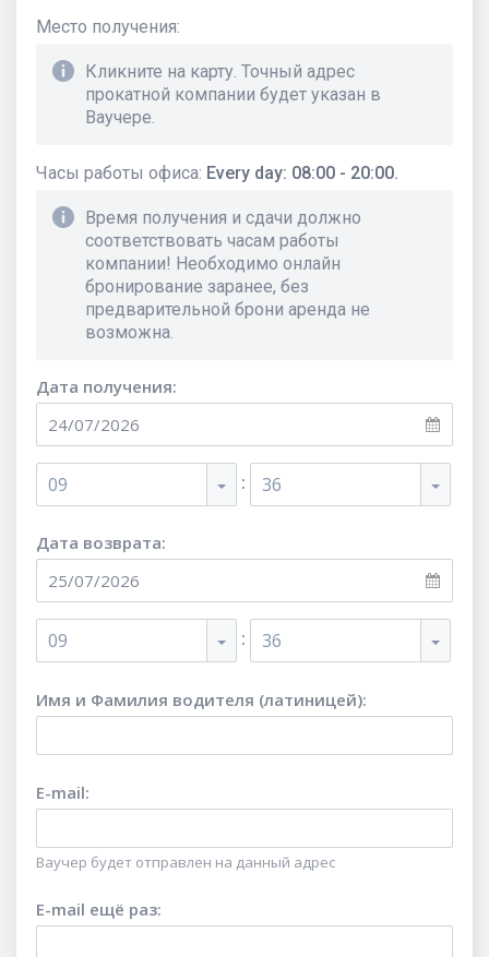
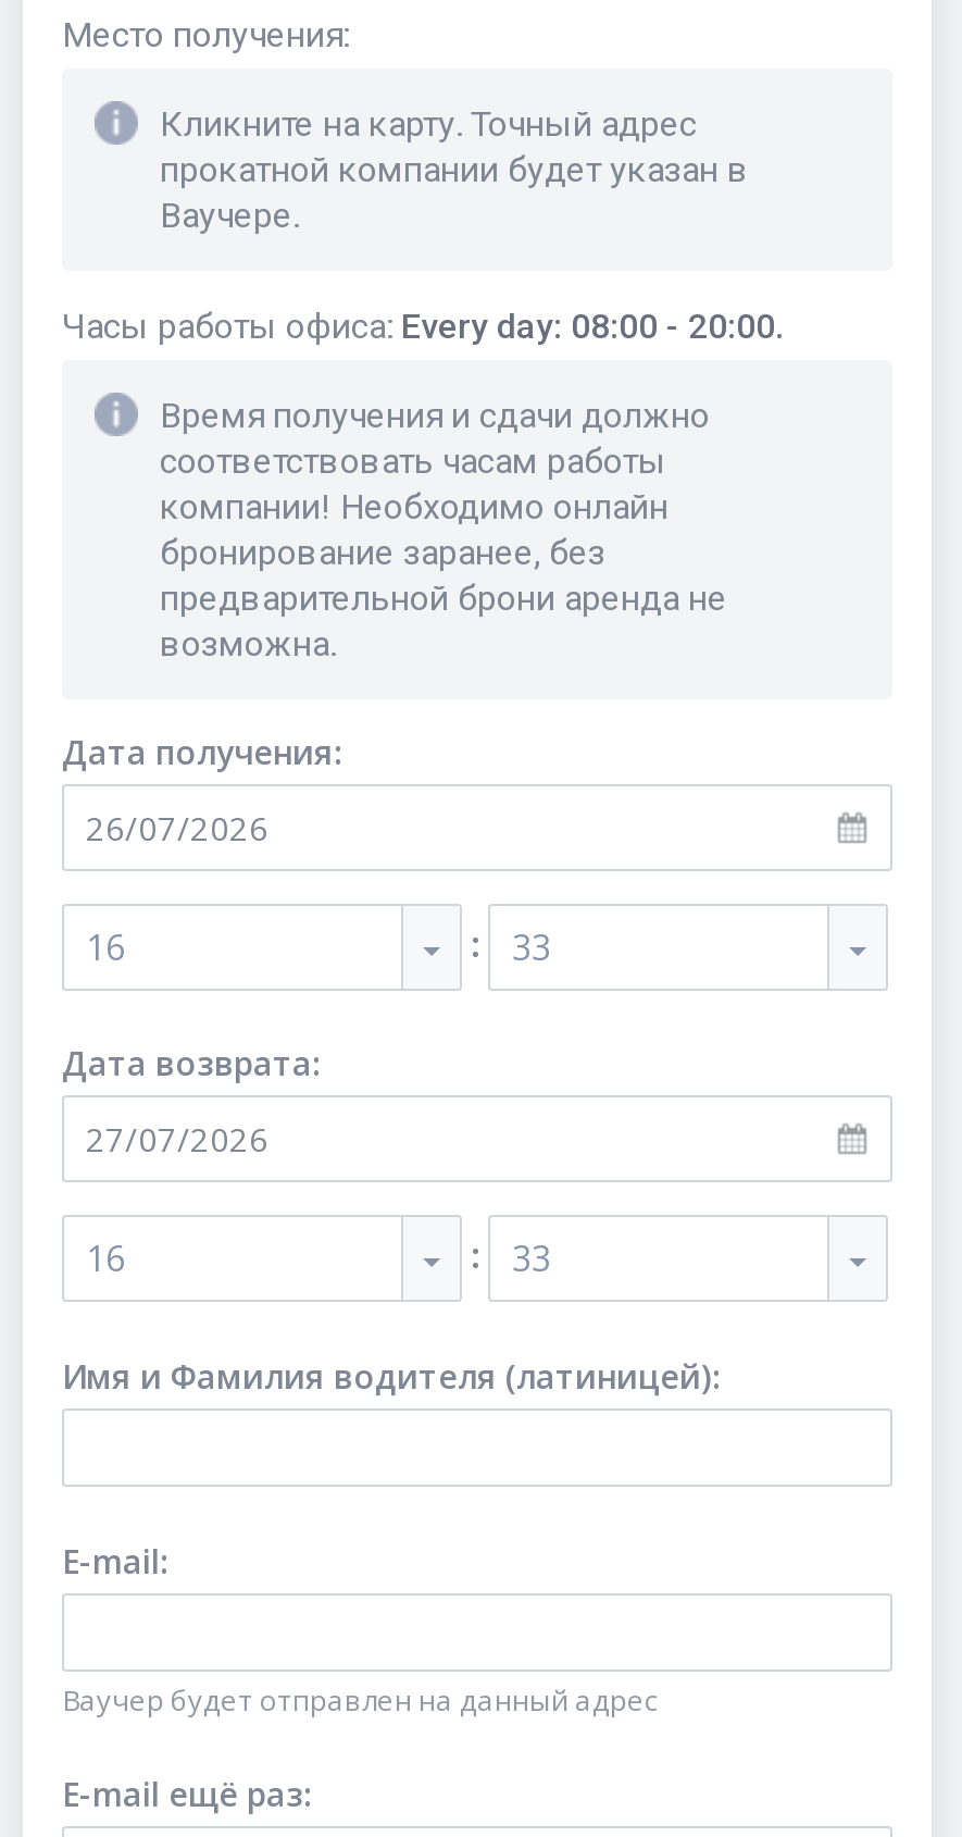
- 09
+ 16

- : 36
+ : 33

- 09
+ 16

- : 36
+ : 33
